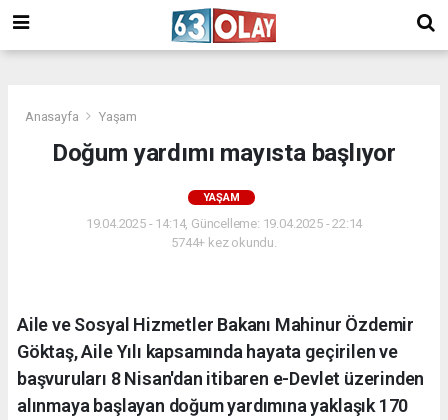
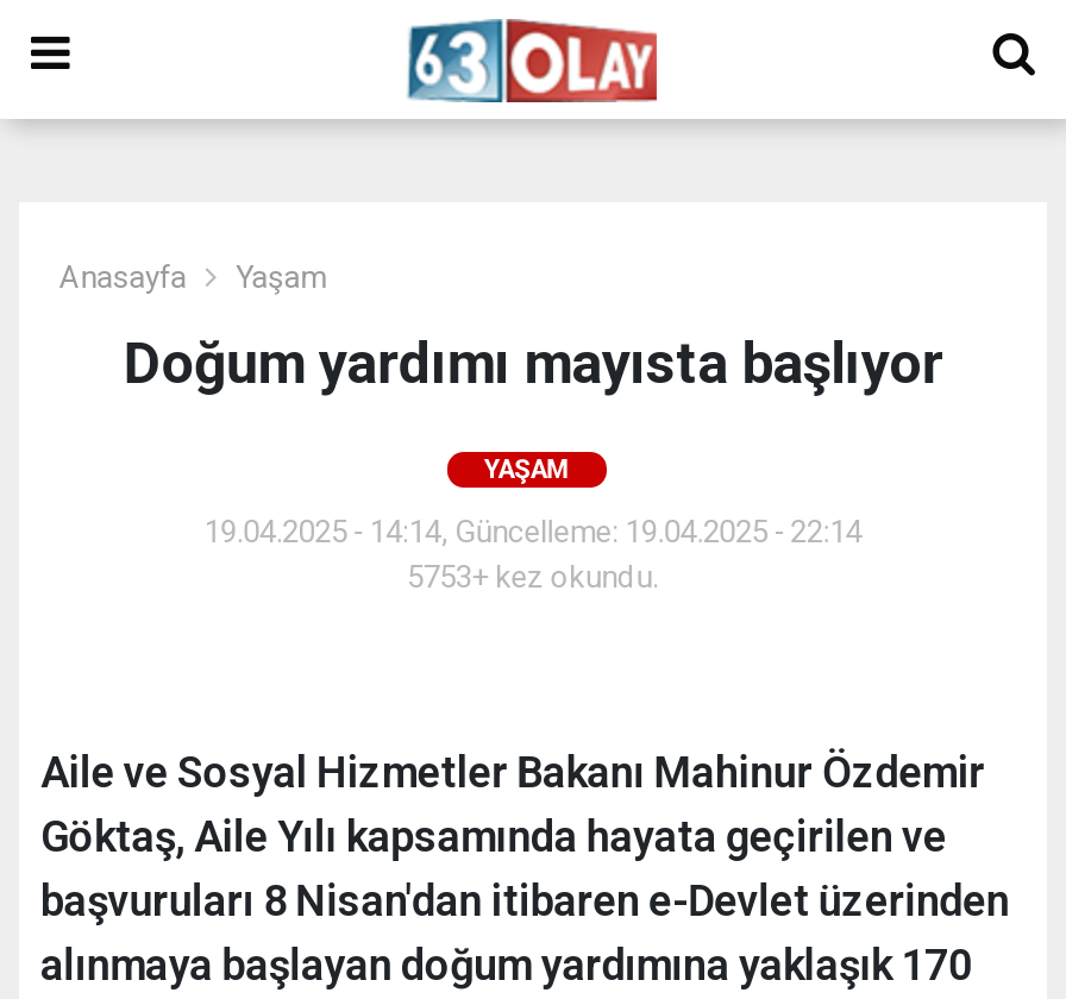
- 5744+ kez okundu.
+ 5753+ kez okundu.
